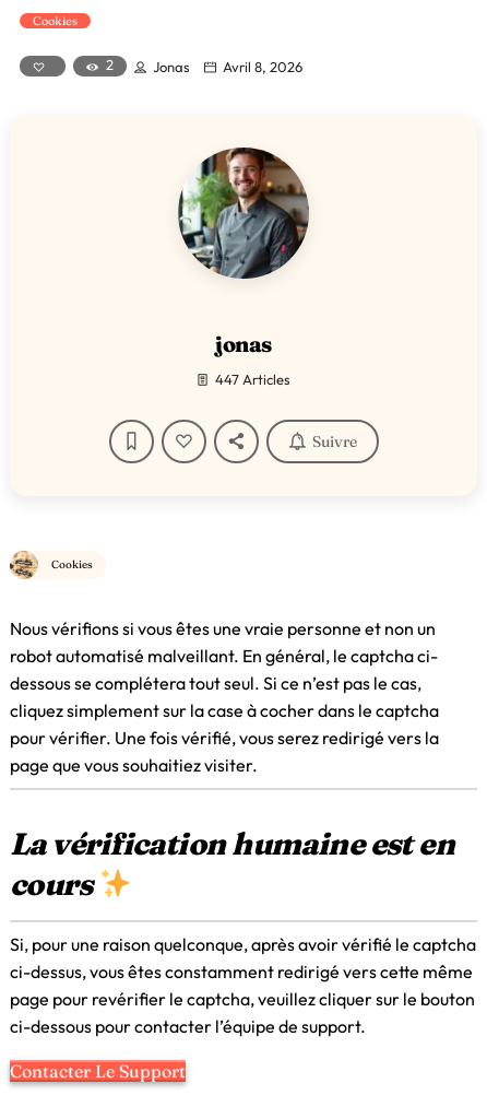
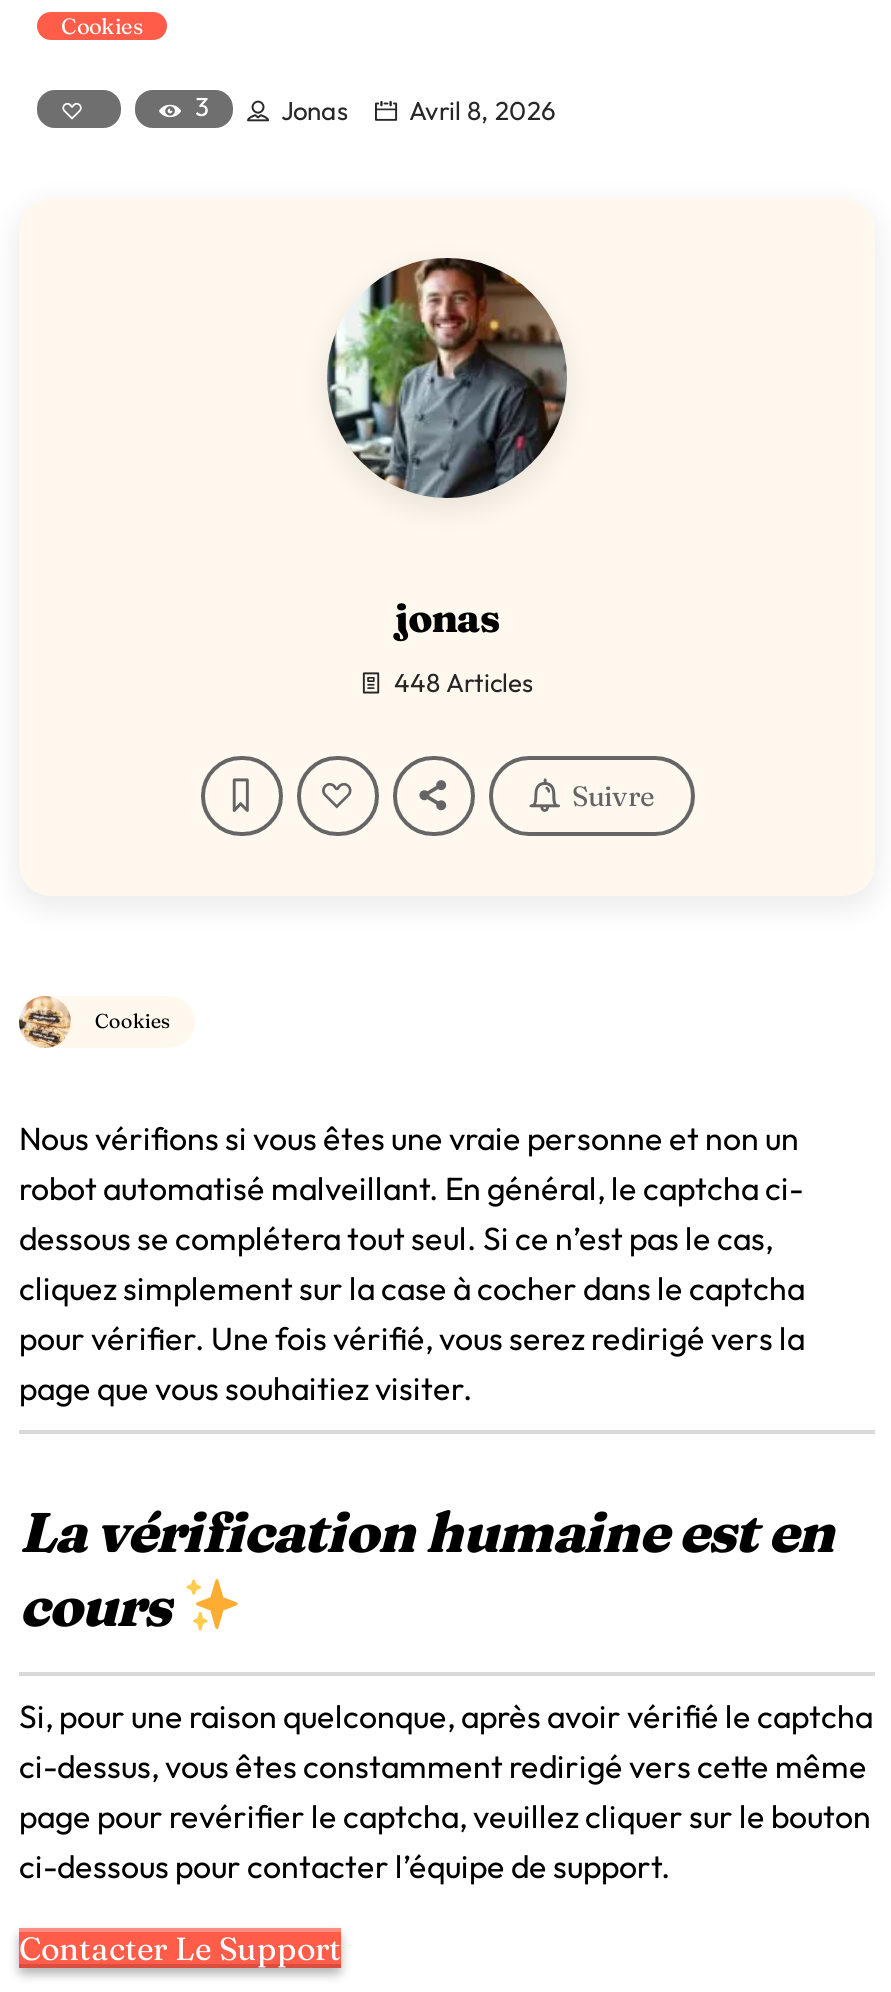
- 2
+ 3

- 447 Articles
+ 448 Articles
